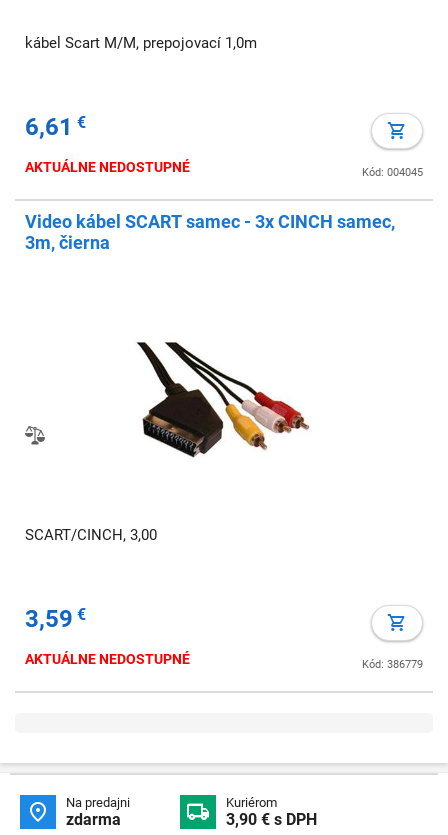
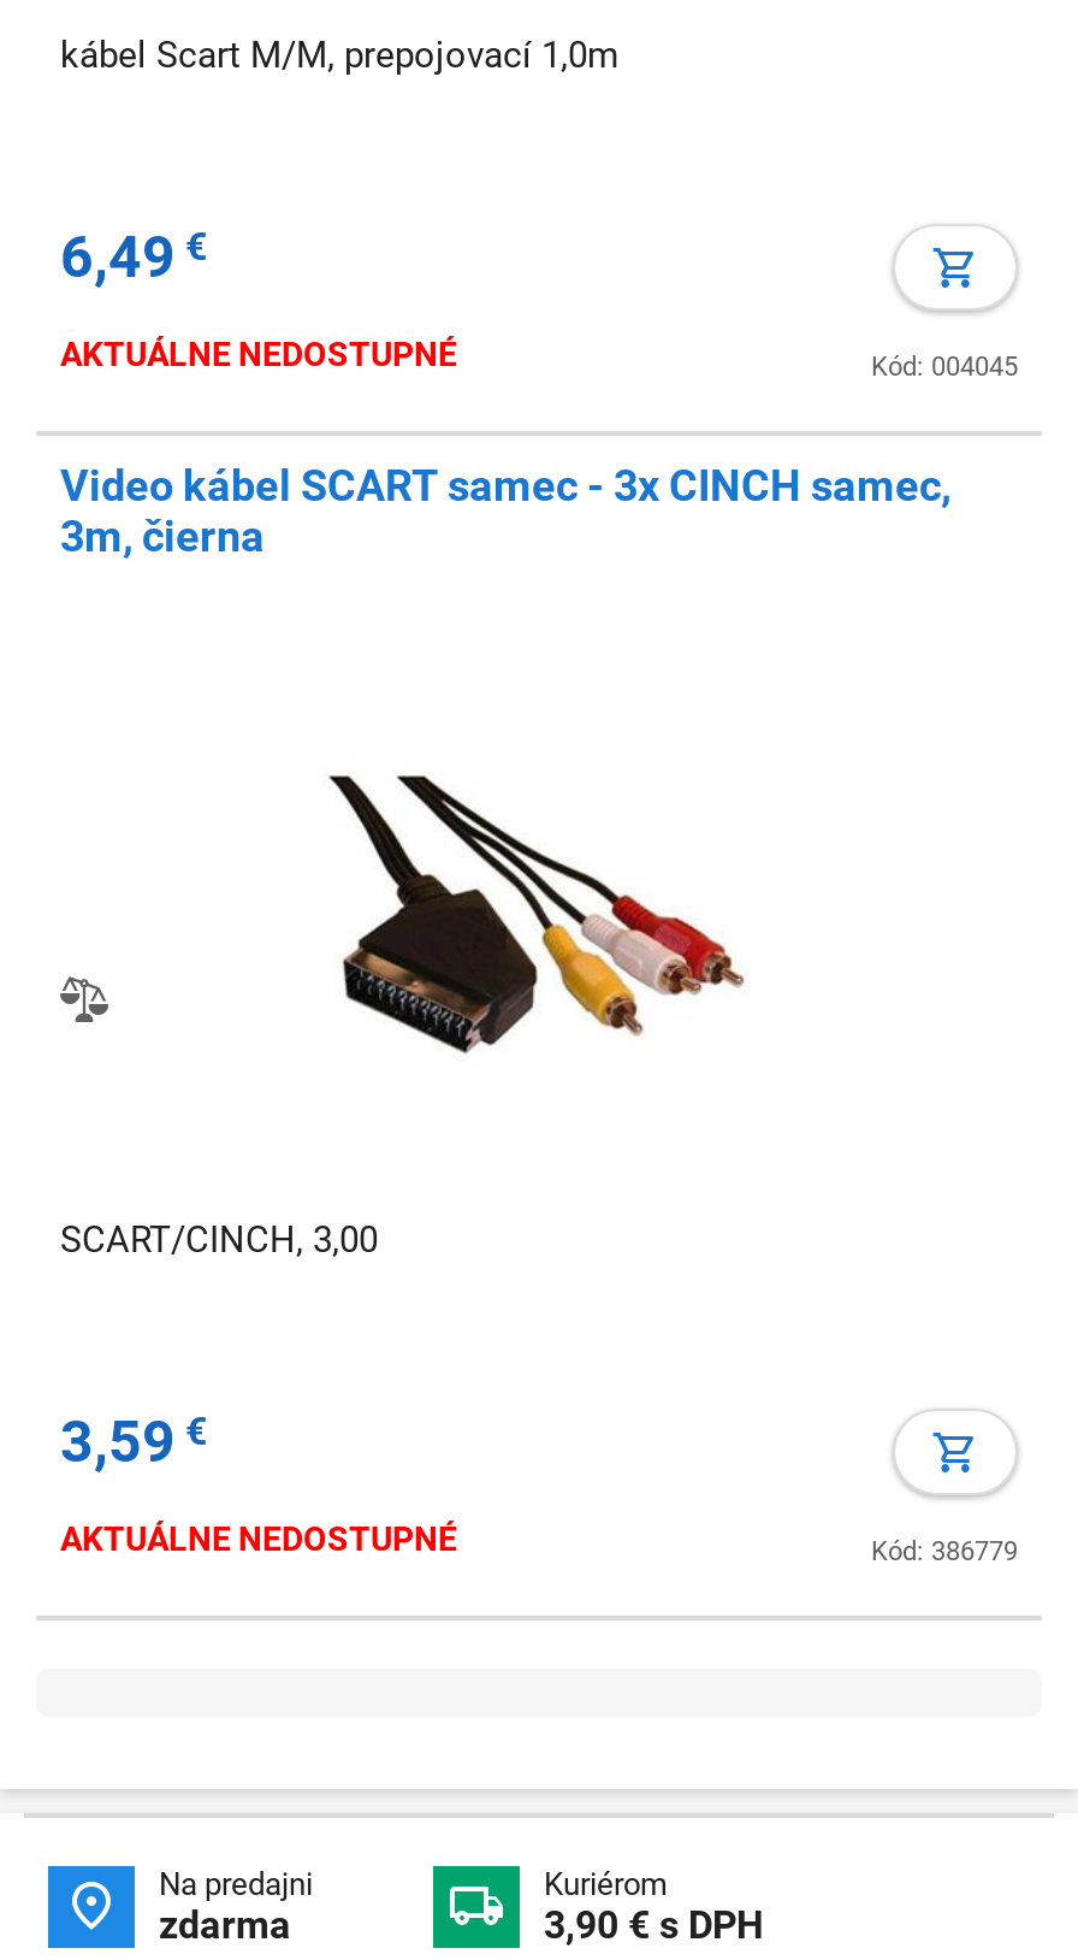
- 6,61 €
+ 6,49 €
